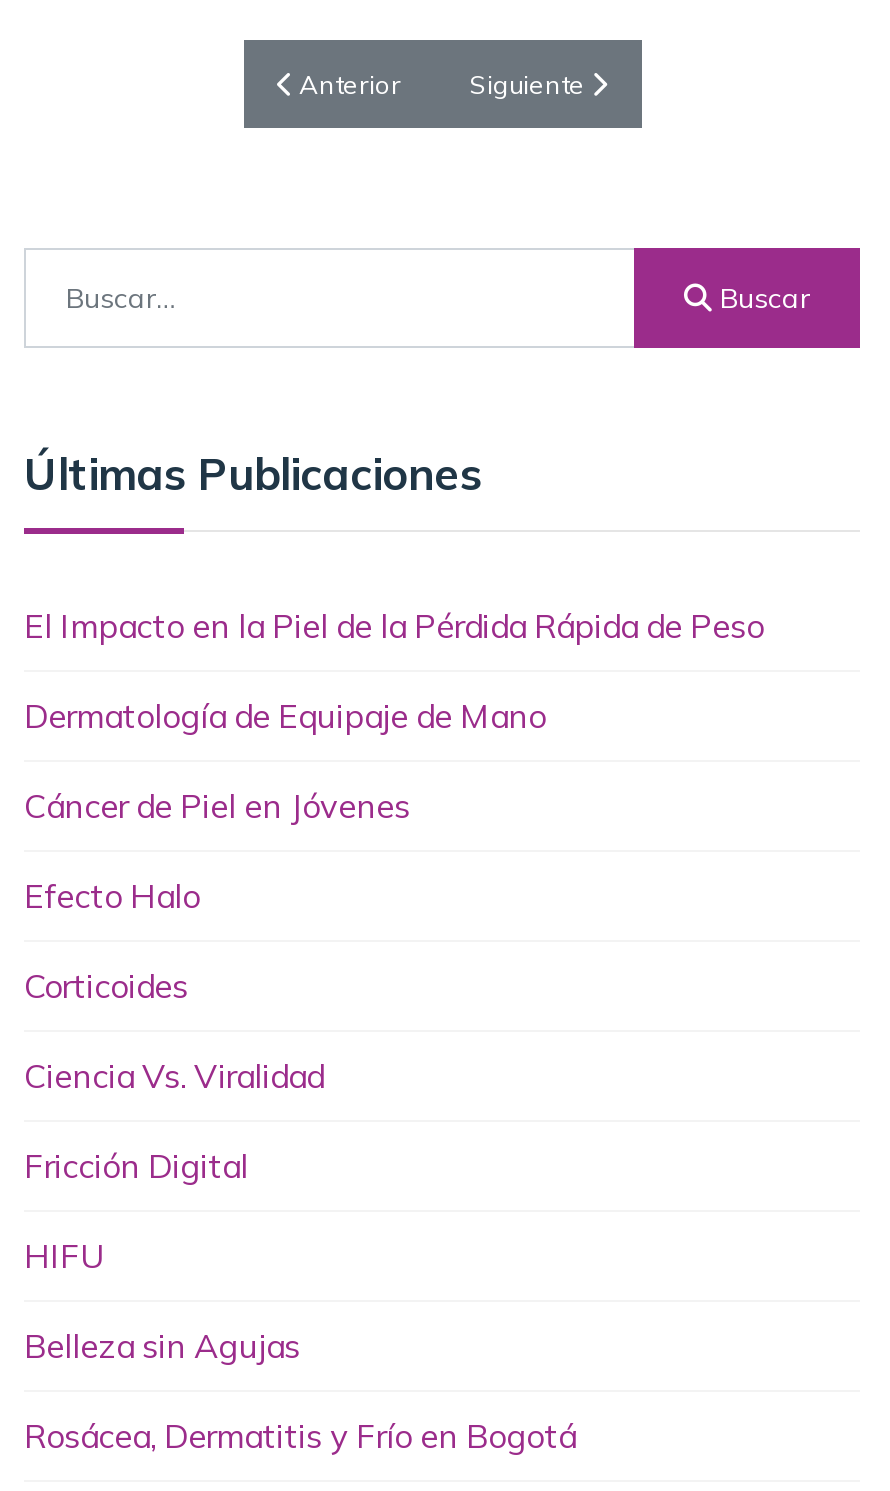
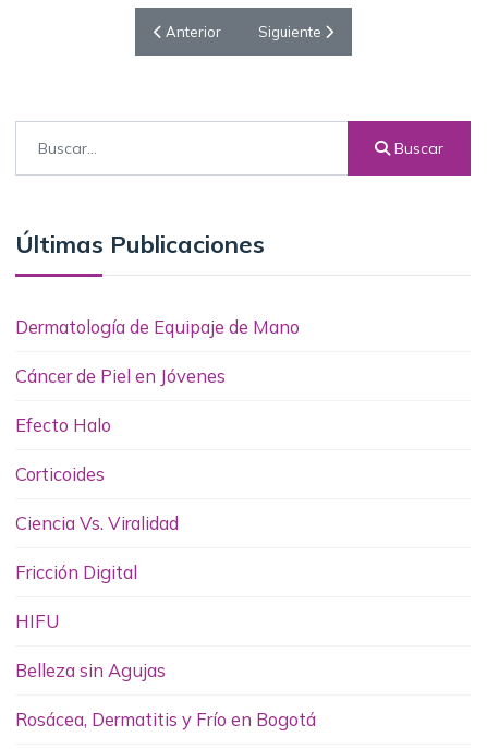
- El Impacto en la Piel de la Pérdida Rápida de Peso
